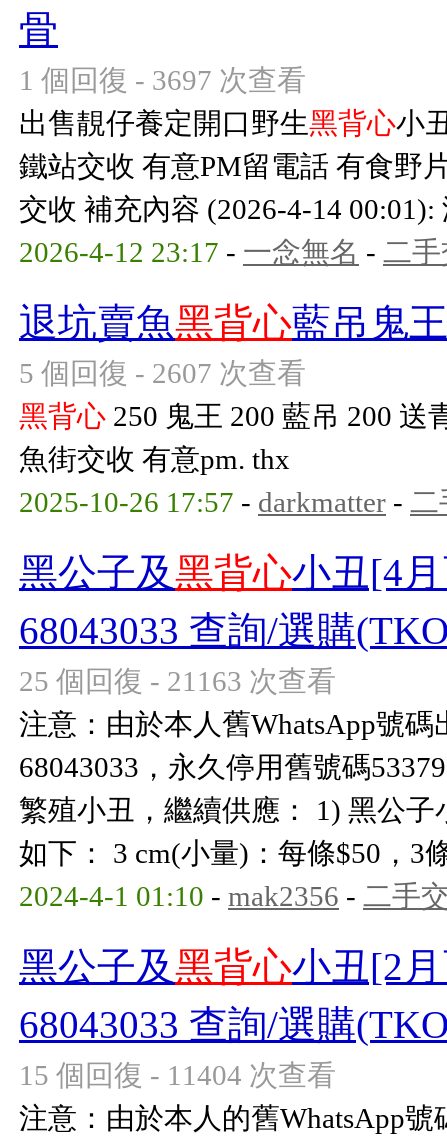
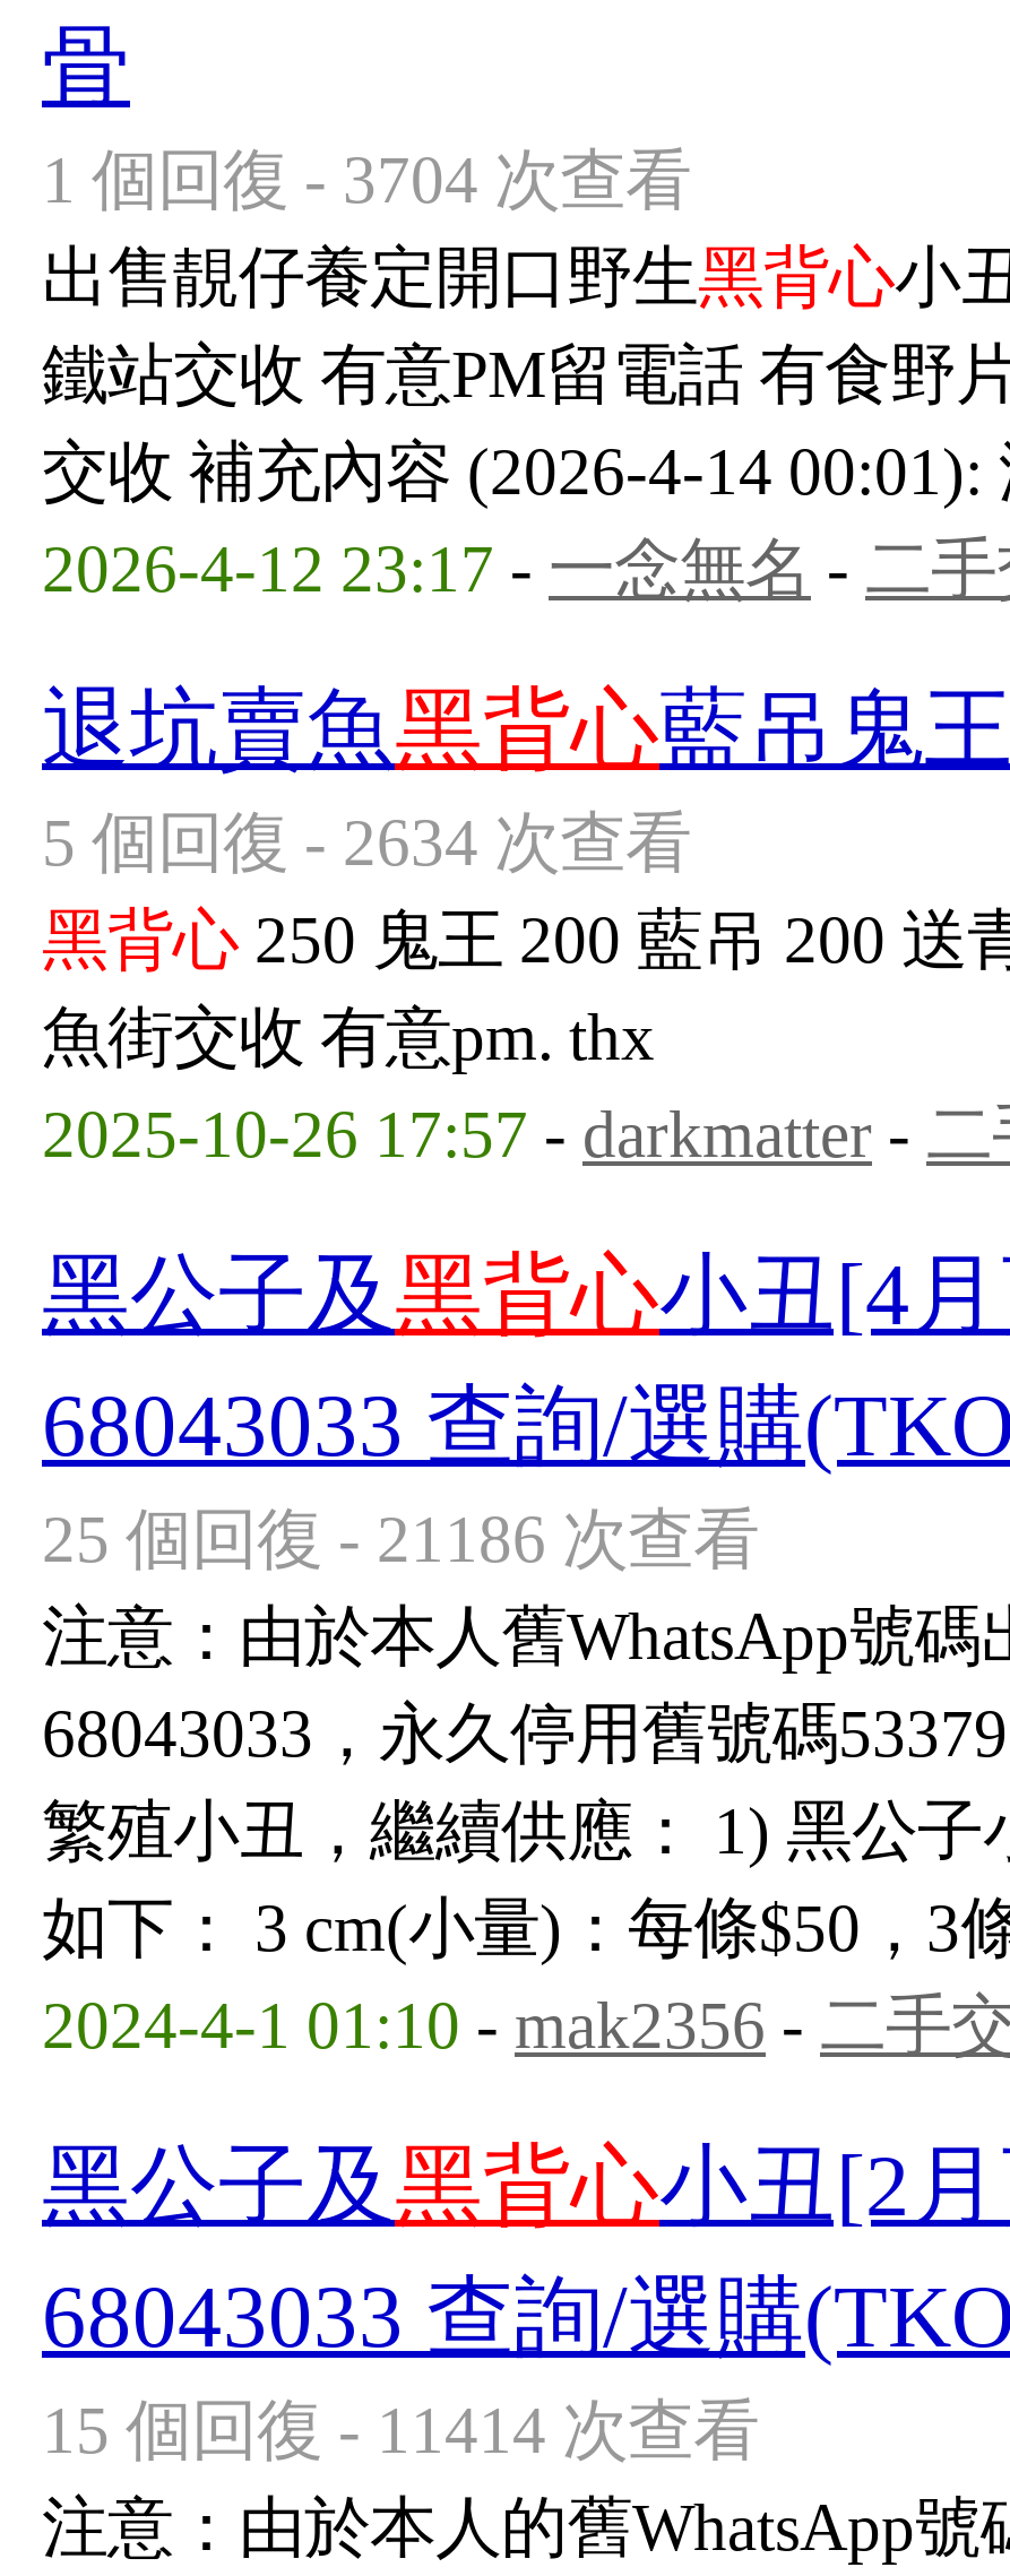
- 1 個回復 - 3697 次查看
+ 1 個回復 - 3704 次查看

- 5 個回復 - 2607 次查看
+ 5 個回復 - 2634 次查看

- 25 個回復 - 21163 次查看
+ 25 個回復 - 21186 次查看

- 15 個回復 - 11404 次查看
+ 15 個回復 - 11414 次查看
